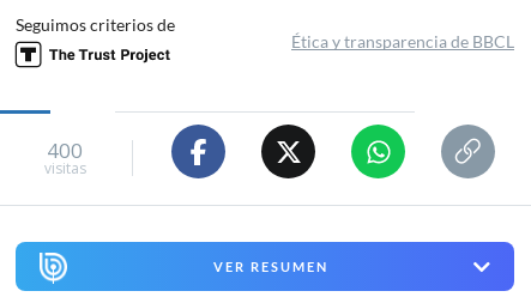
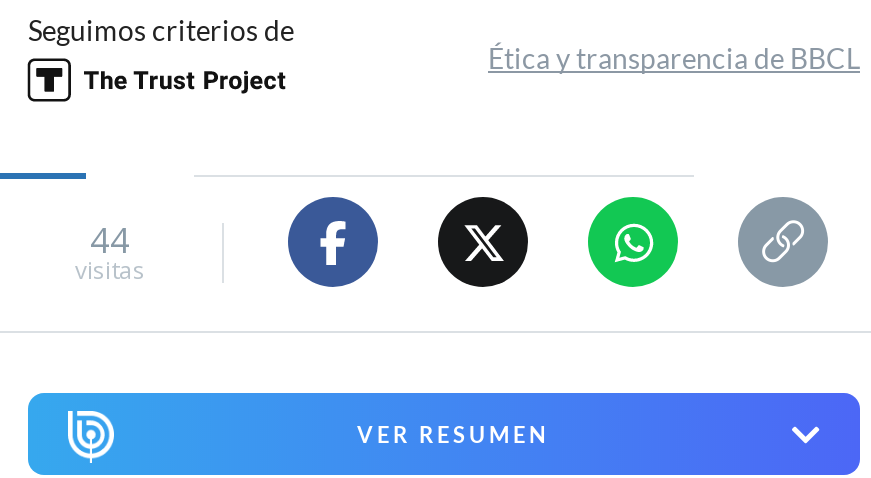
- 400
+ 44
